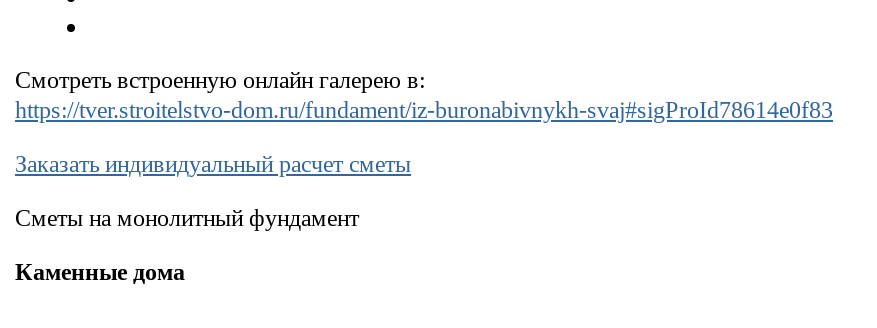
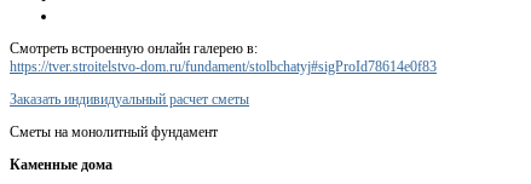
- https://tver.stroitelstvo-dom.ru/fundament/iz-buronabivnykh-svaj#sigProId78614e0f83
+ https://tver.stroitelstvo-dom.ru/fundament/stolbchatyj#sigProId78614e0f83
